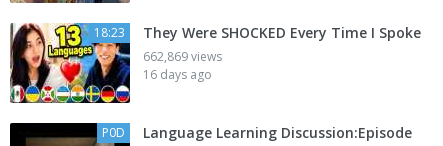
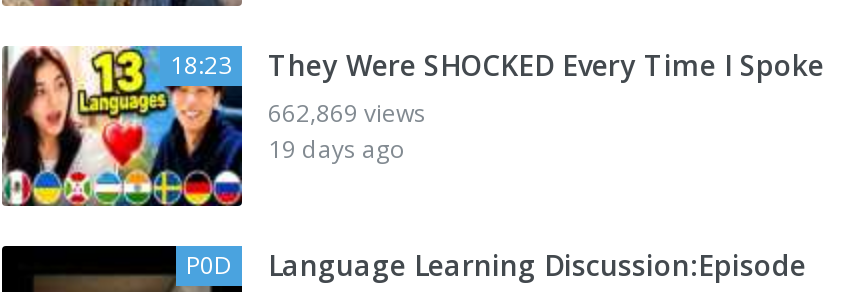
- 16 days ago
+ 19 days ago
